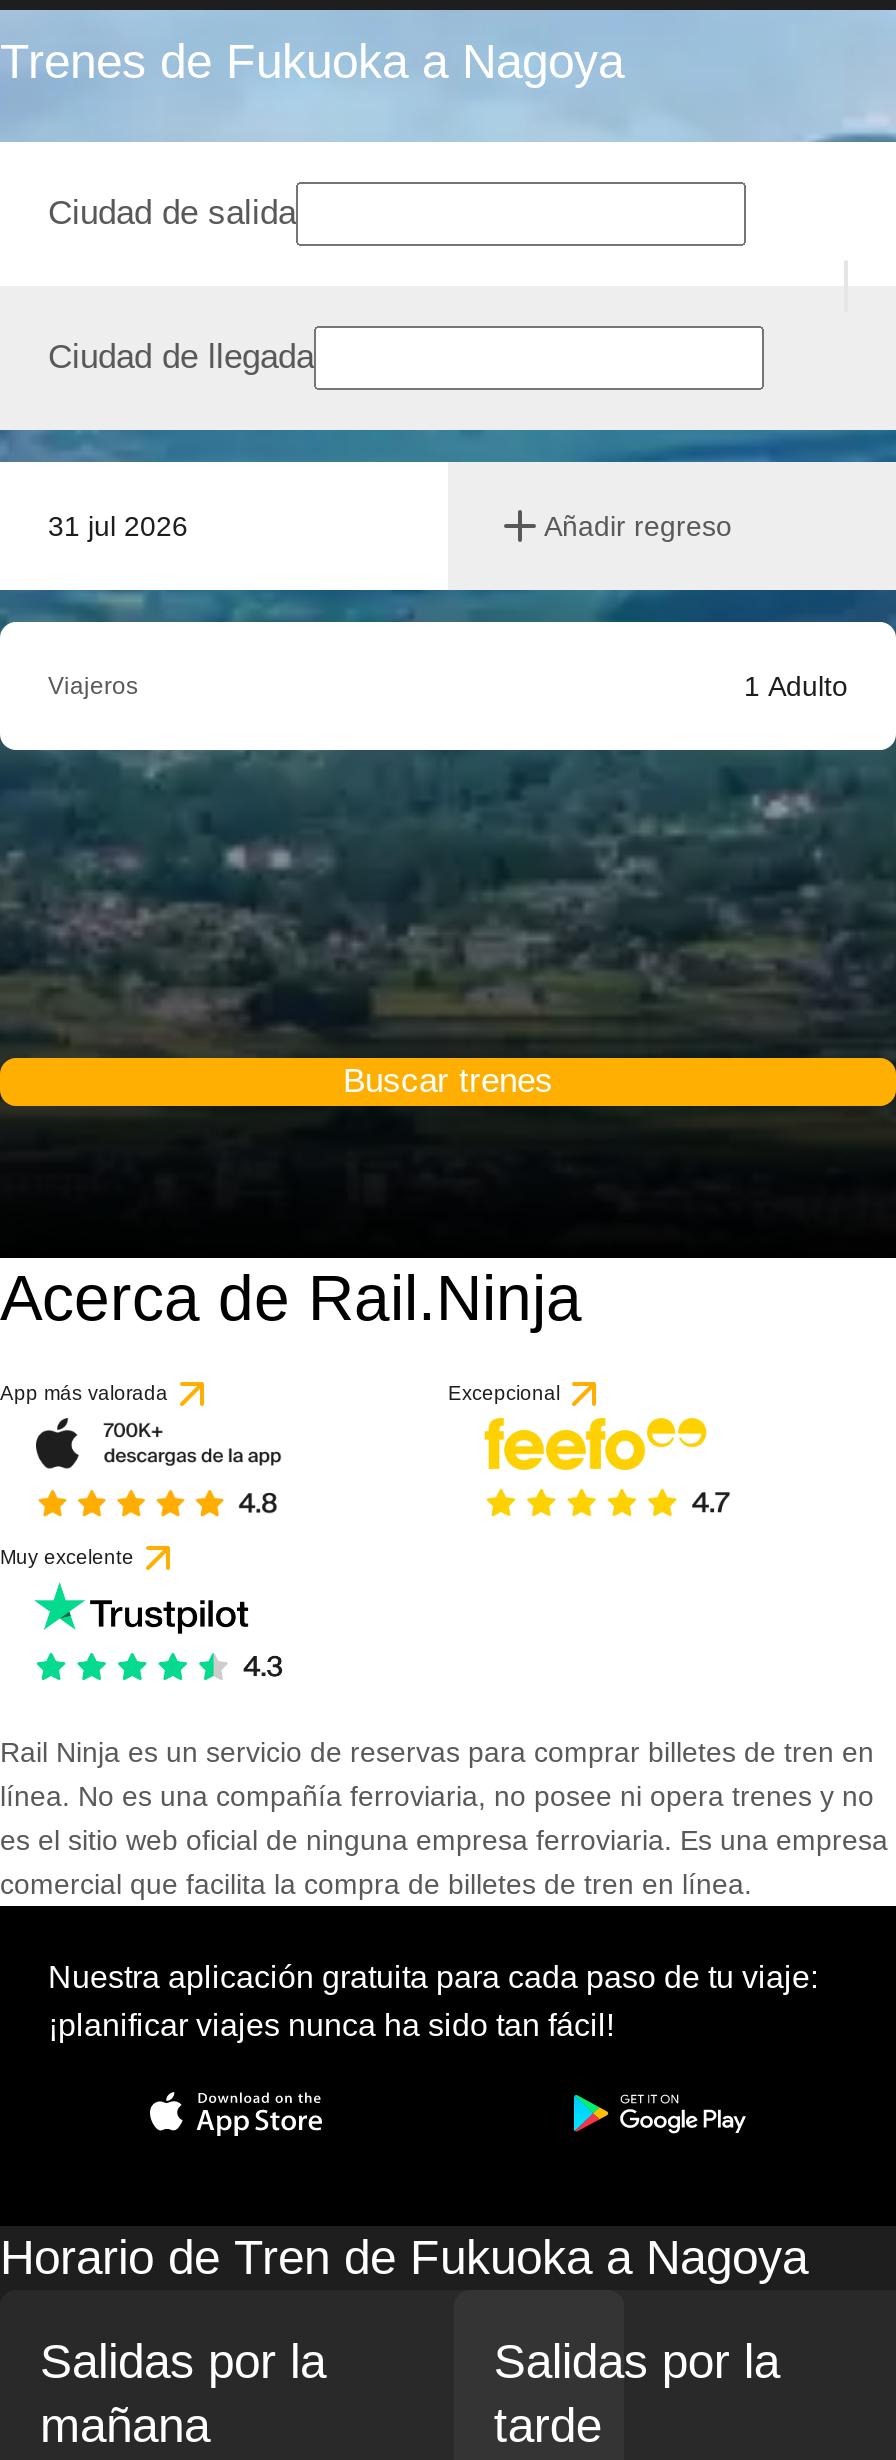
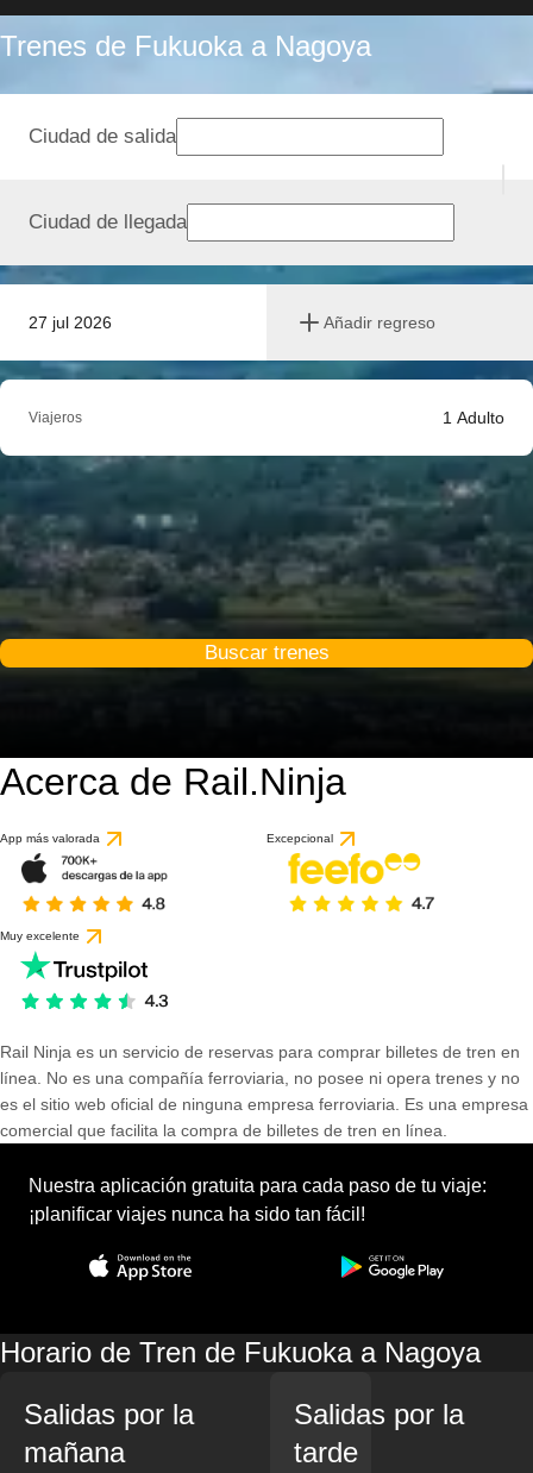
- 31 jul 2026
+ 27 jul 2026
